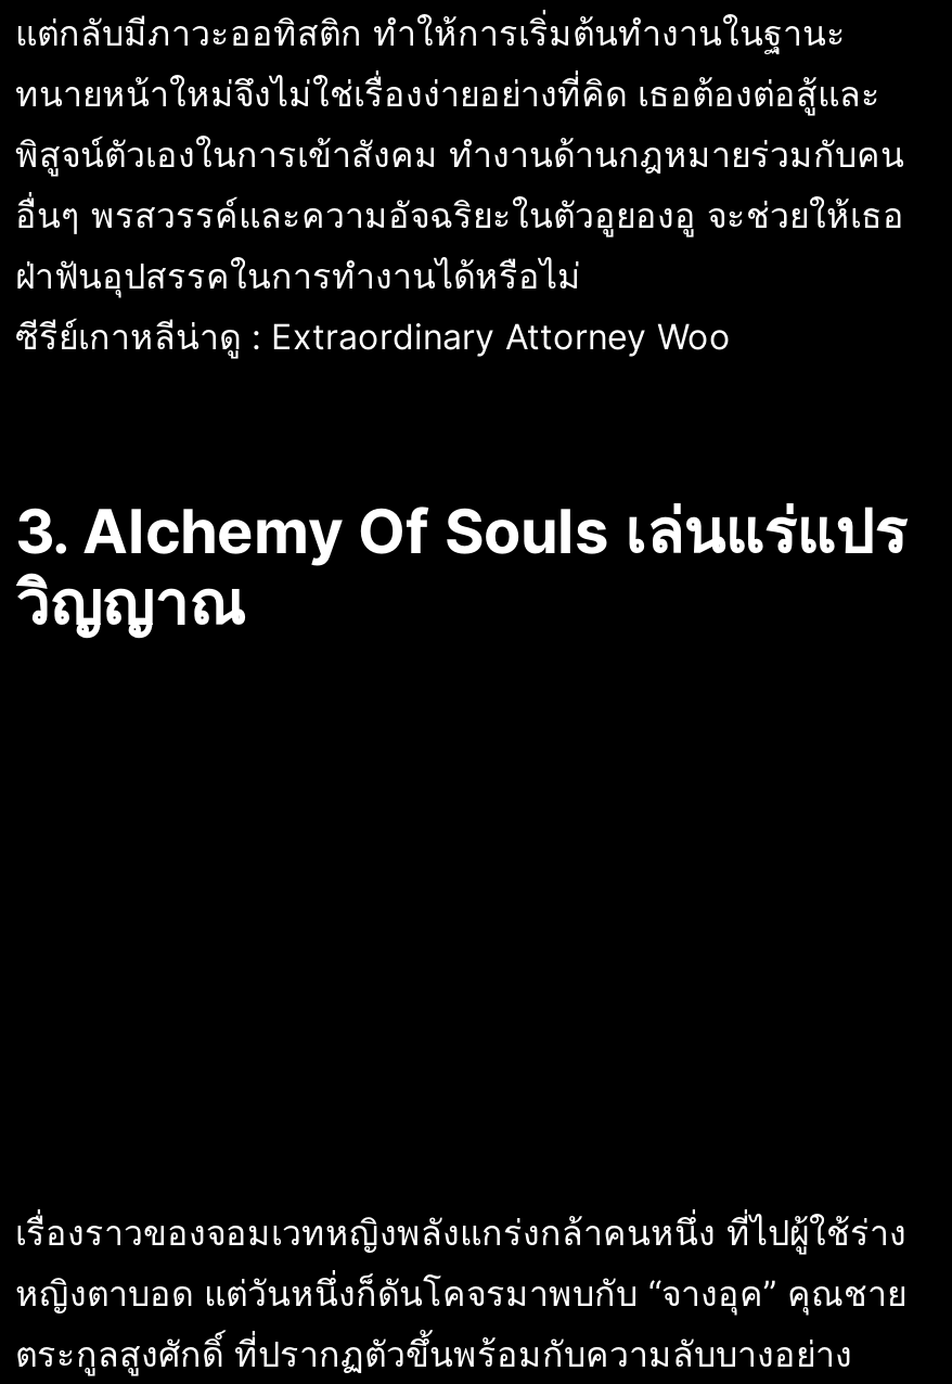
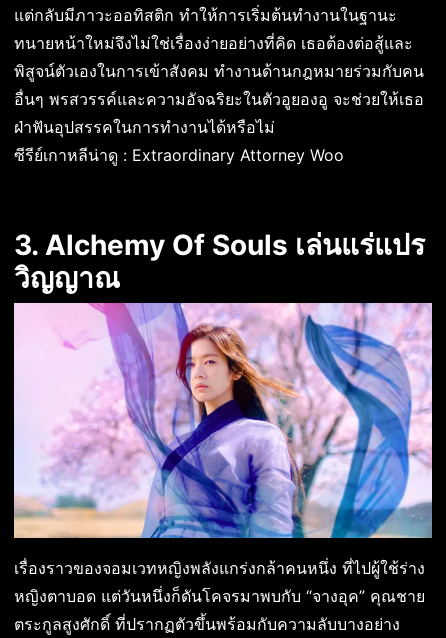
+ [image]
